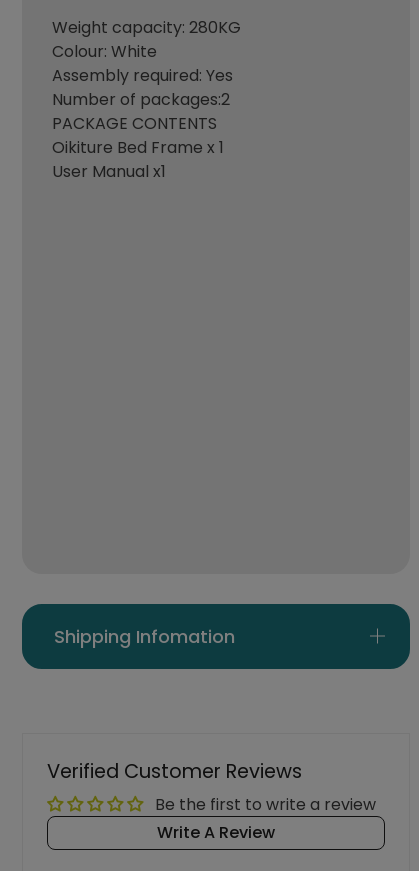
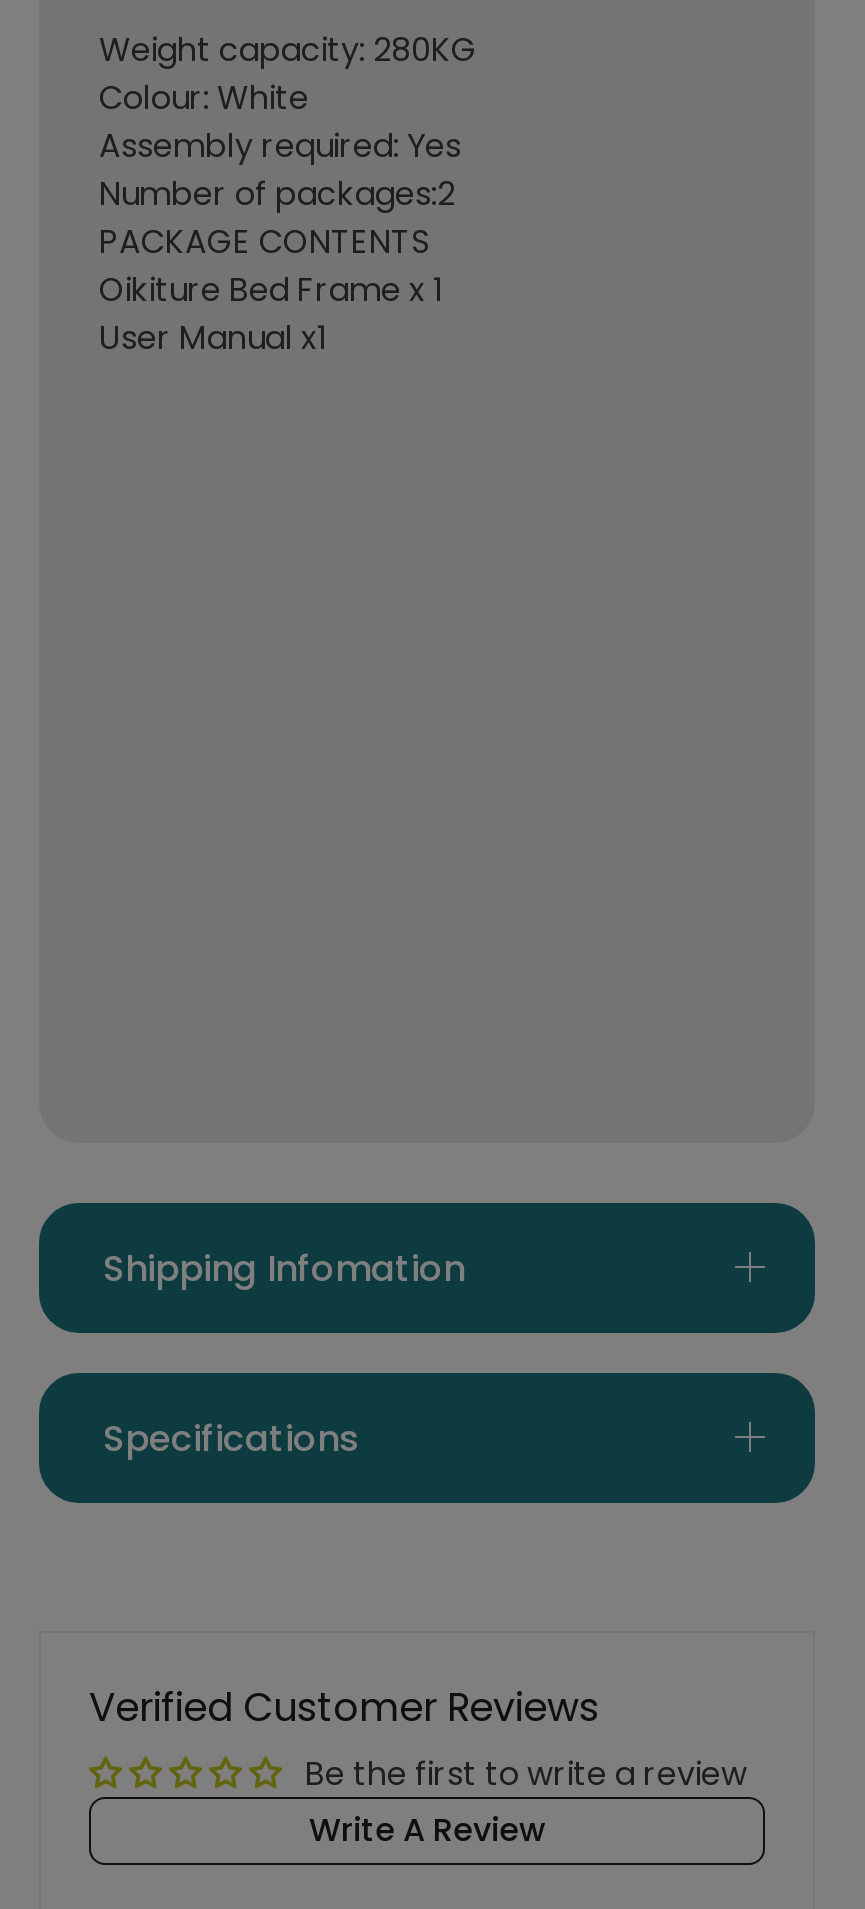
+ Specifications
